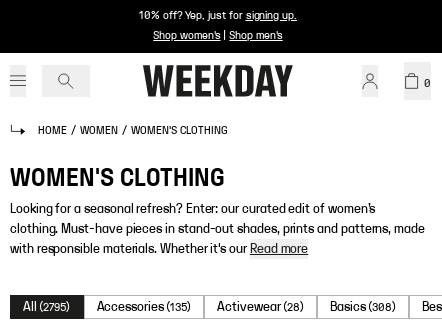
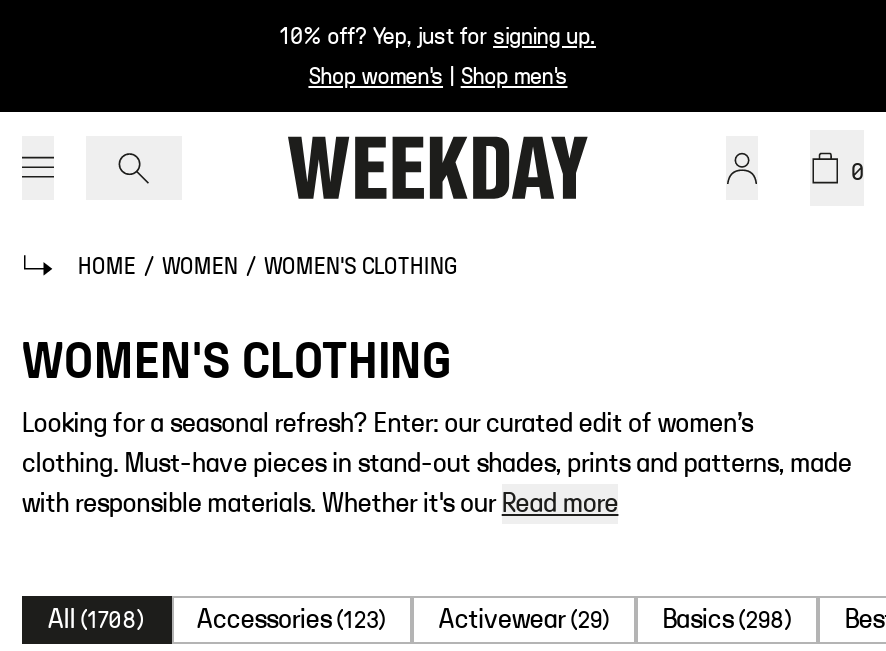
- All (2795)
+ All (1708)

- Accessories (135)
+ Accessories (123)

- Activewear (28)
+ Activewear (29)

- Basics (308)
+ Basics (298)
